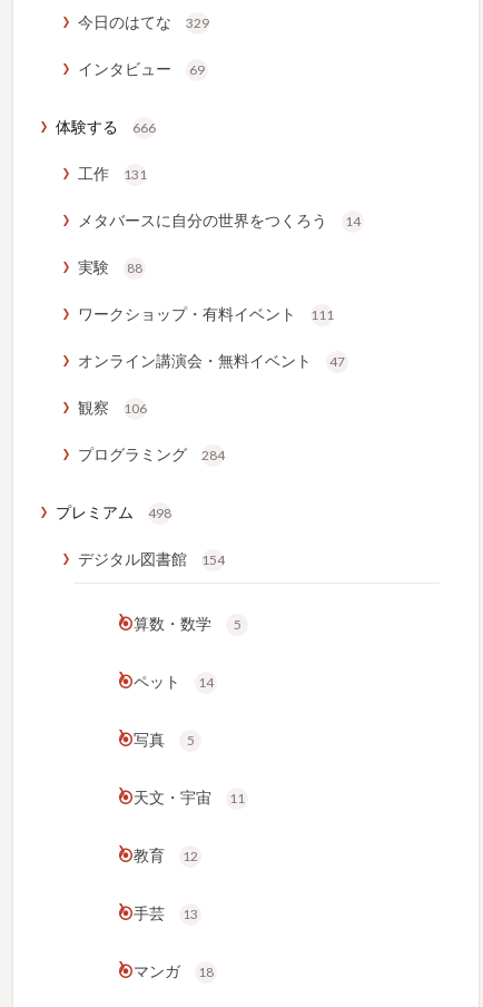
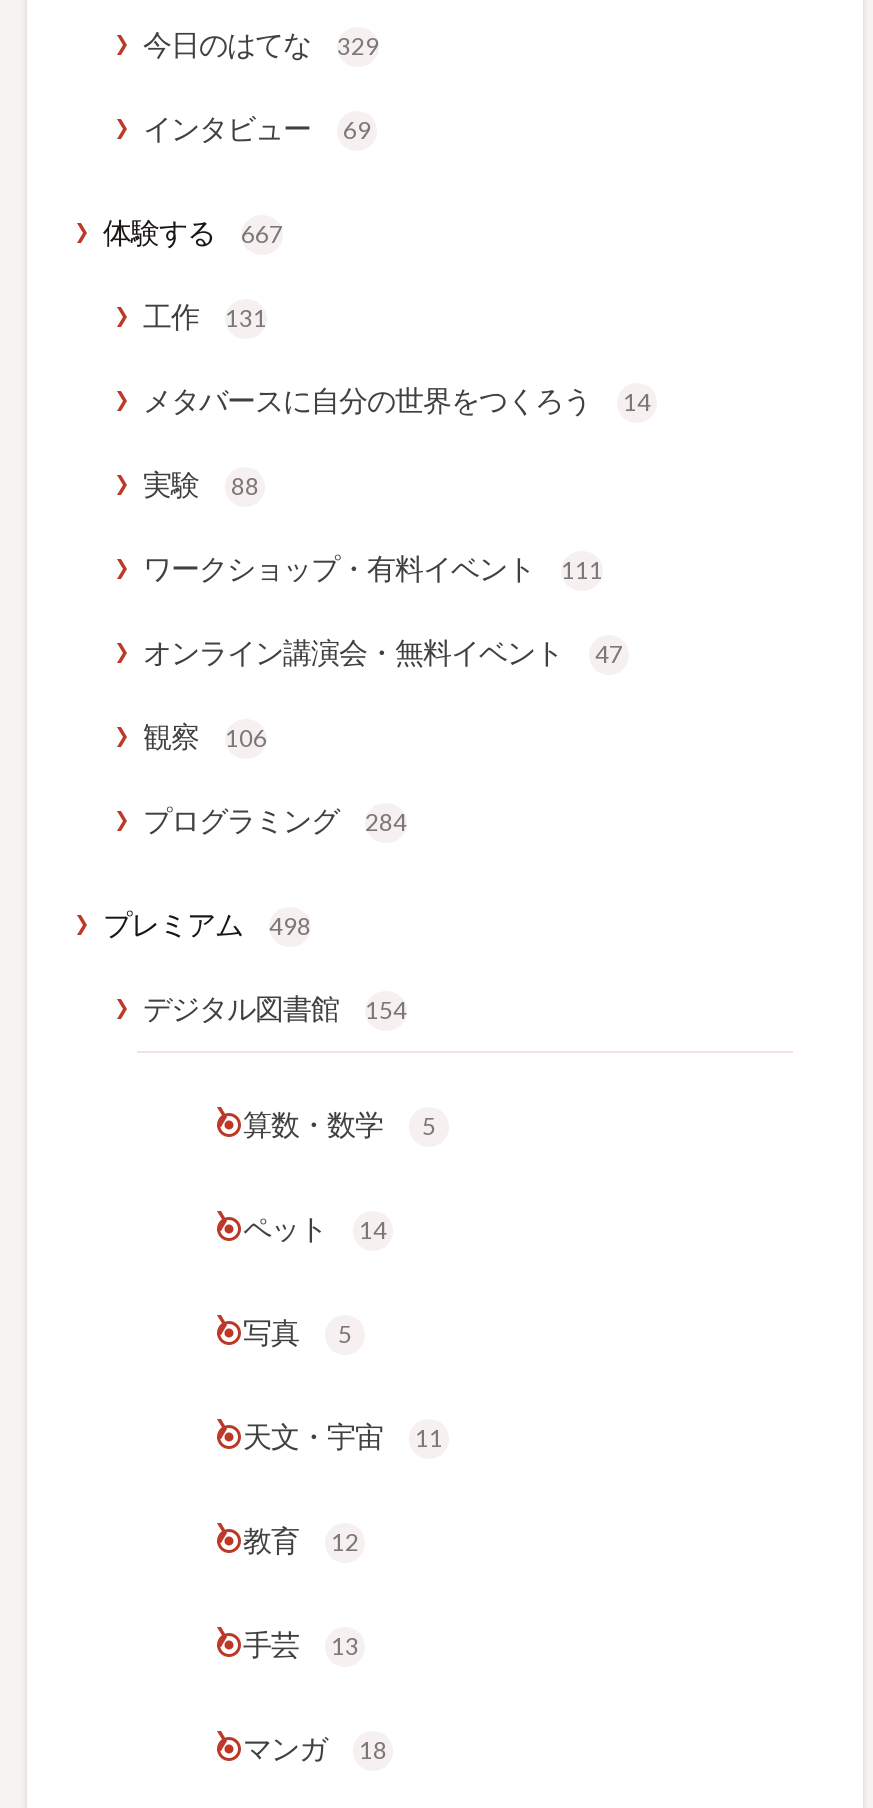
- 体験する 666
+ 体験する 667
